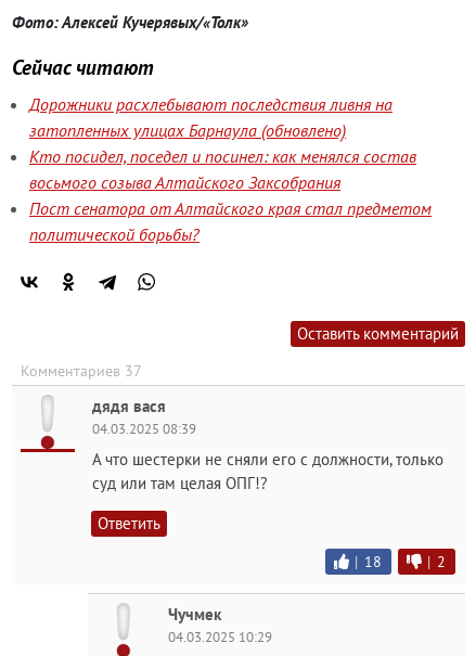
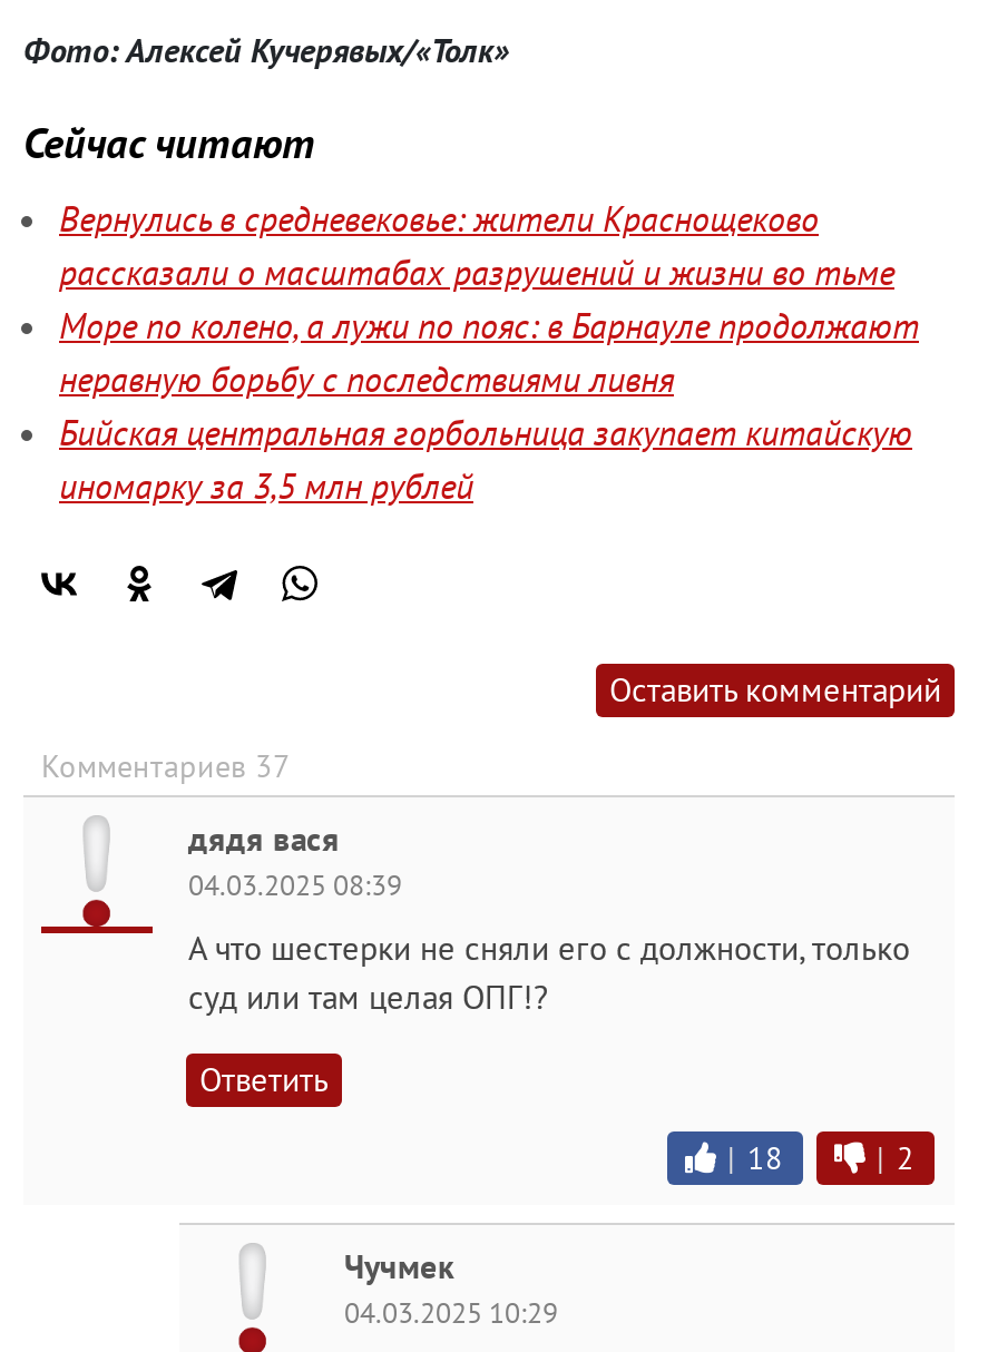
- Дорожники расхлебывают последствия ливня на
- затопленных улицах Барнаула (обновлено)
- Кто посидел, поседел и посинел: как менялся состав
- восьмого созыва Алтайского Заксобрания
- Пост сенатора от Алтайского края стал предметом
- политической борьбы?
+ Вернулись в средневековье: жители Краснощеково
+ рассказали о масштабах разрушений и жизни во тьме
+ Море по колено, а лужи по пояс: в Барнауле продолжают
+ неравную борьбу с последствиями ливня
+ Бийская центральная горбольница закупает китайскую
+ иномарку за 3,5 млн рублей
